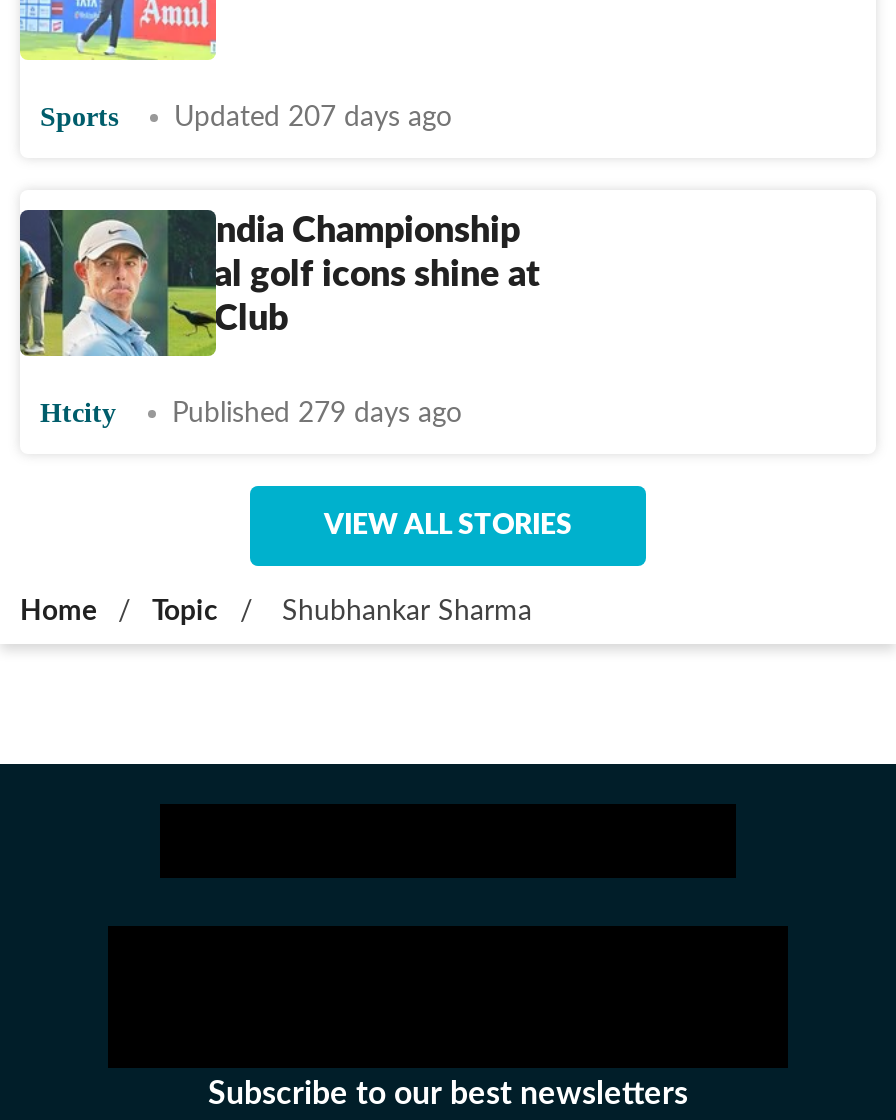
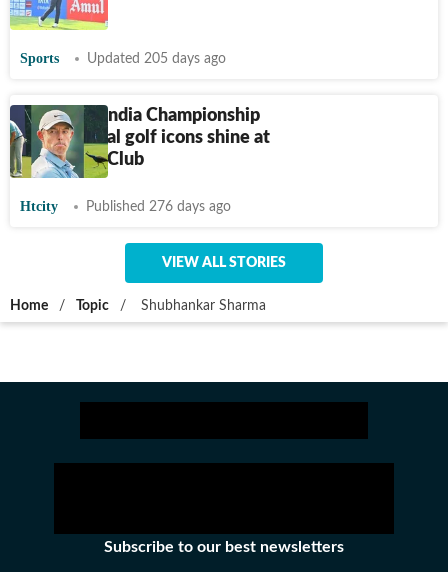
- Updated 207 days ago
+ Updated 205 days ago

- Published 279 days ago
+ Published 276 days ago
